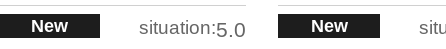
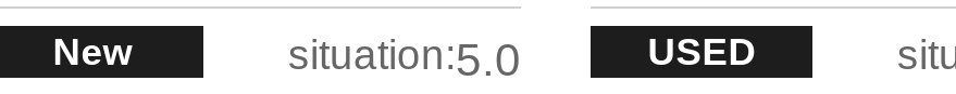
- New
+ USED
